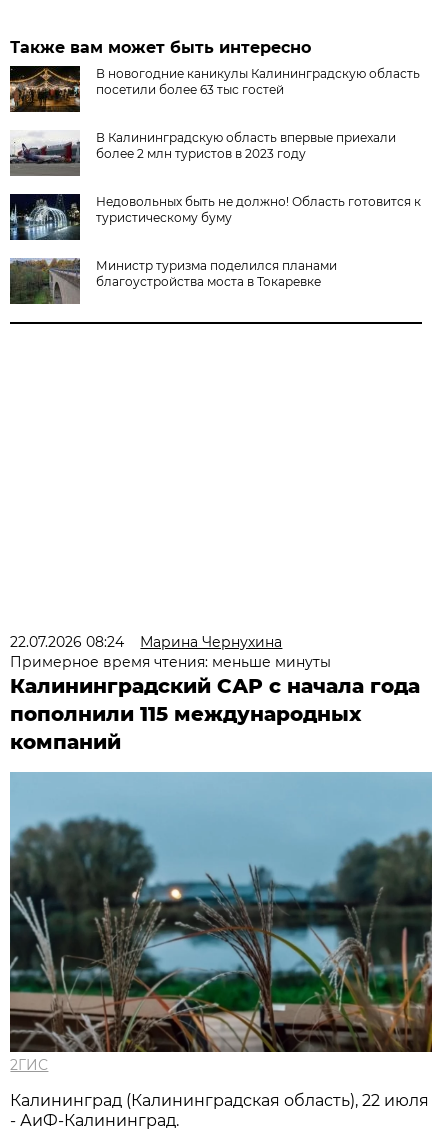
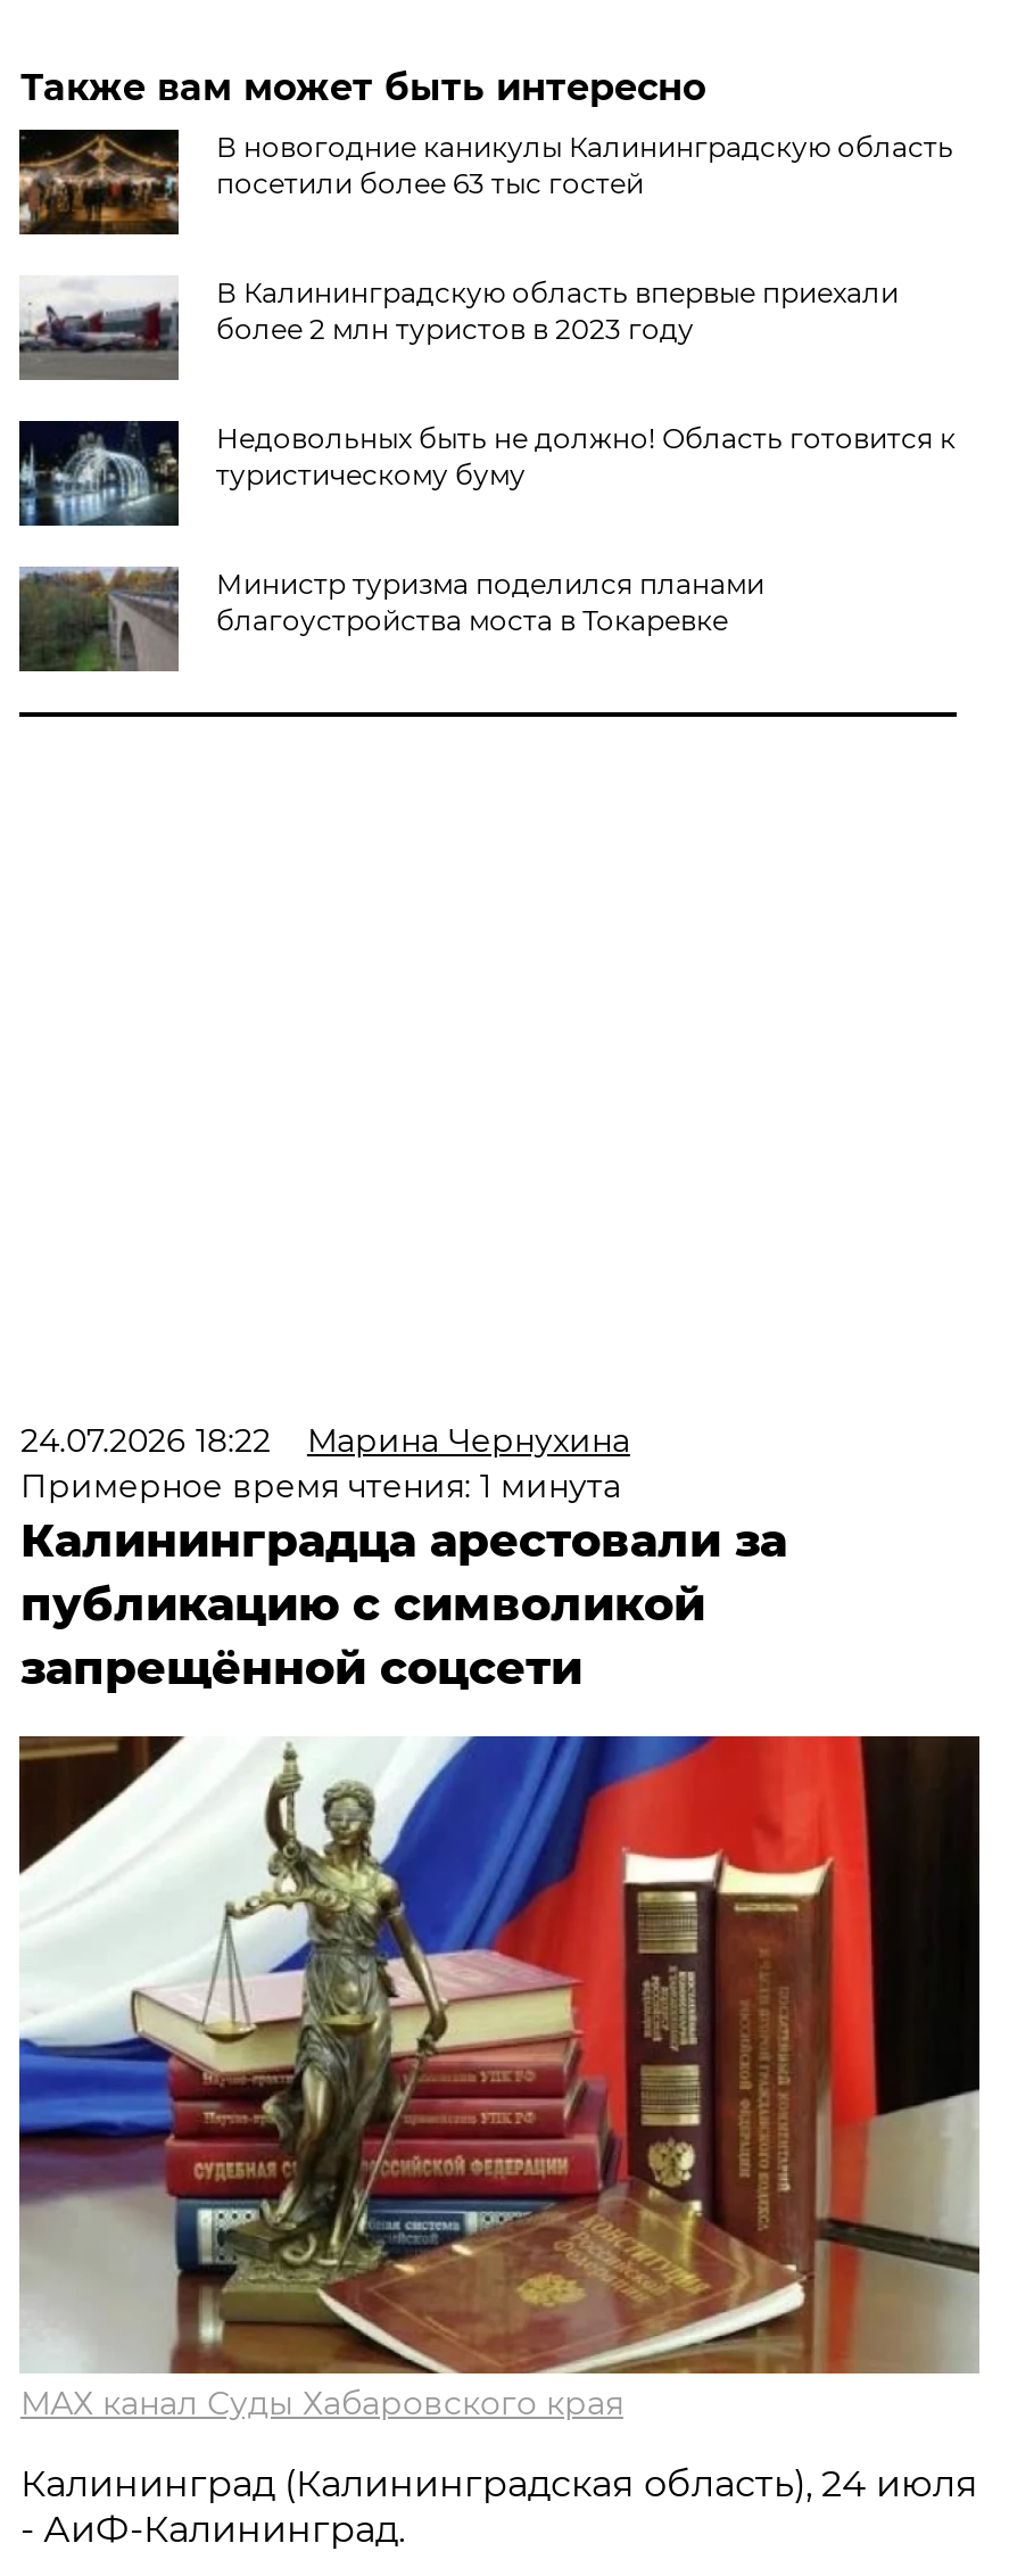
- 22.07.2026 08:24 Марина Чернухина
+ 24.07.2026 18:22 Марина Чернухина

- Примерное время чтения: меньше минуты
- Калининградский САР с начала года
- пополнили 115 международных
- компаний
+ Примерное время чтения: 1 минута
+ Калининградца арестовали за
+ публикацию с символикой
+ запрещённой соцсети

- [image]
- 2ГИС
+ [image]
+ МАХ канал Суды Хабаровского края

- Калининград (Калининградская область), 22 июля
+ Калининград (Калининградская область), 24 июля
